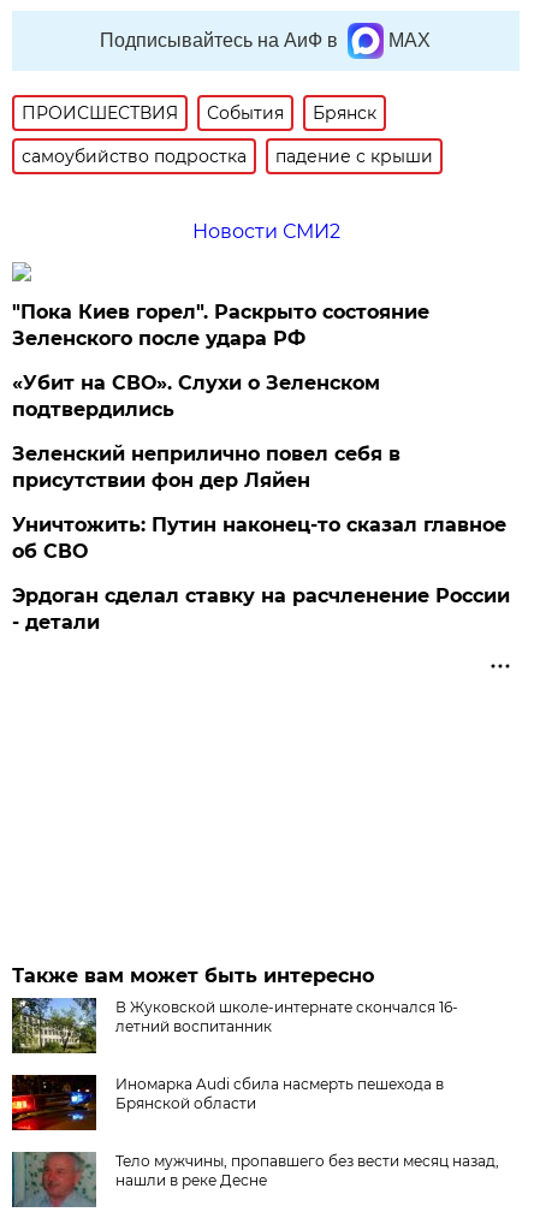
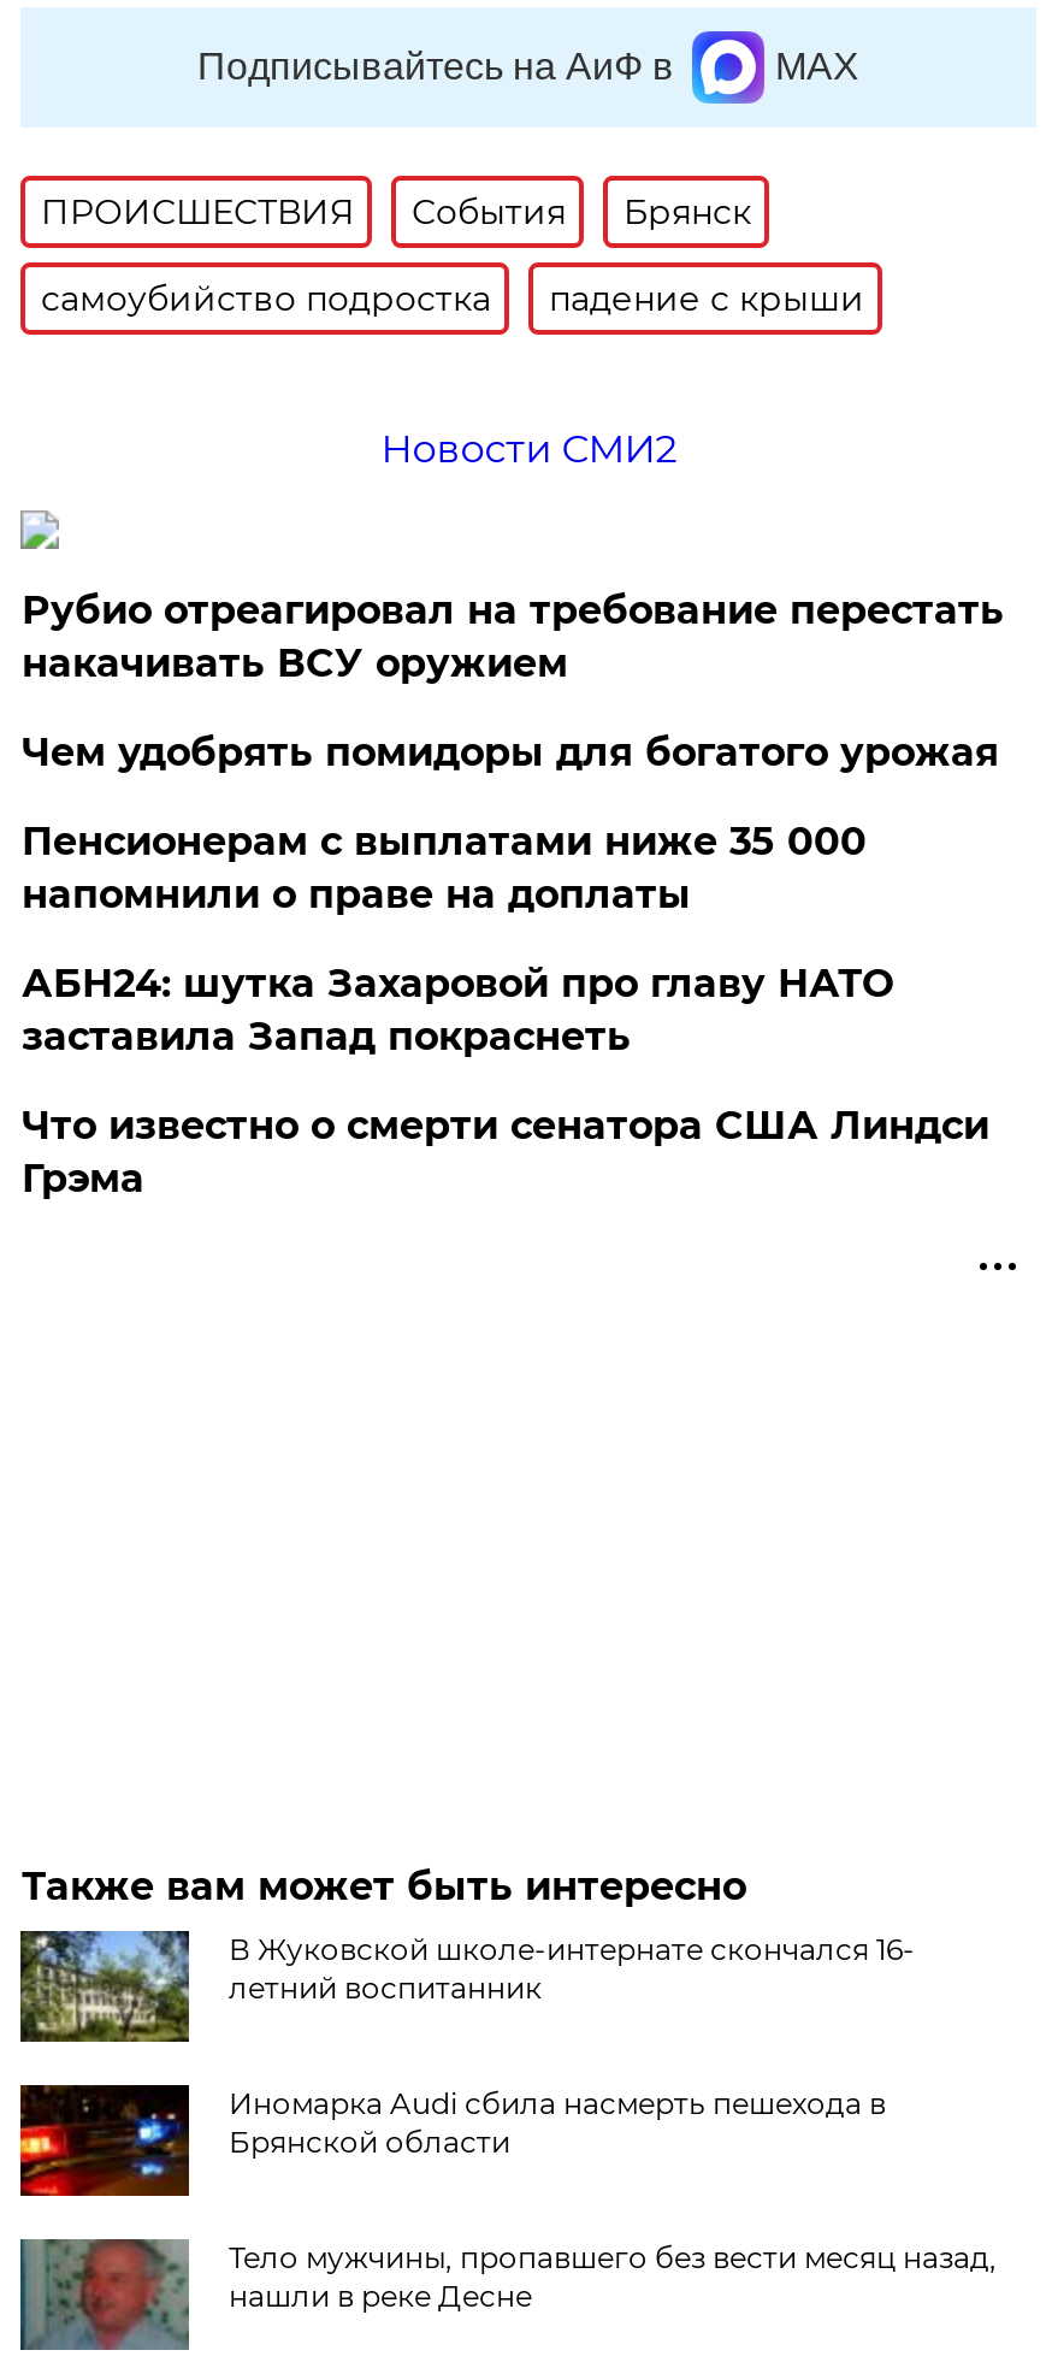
- "Пока Киев горел". Раскрыто состояние
- Зеленского после удара РФ
+ Рубио отреагировал на требование перестать
+ накачивать ВСУ оружием

- «Убит на СВО». Слухи о Зеленском
- подтвердились
+ Чем удобрять помидоры для богатого урожая

- Зеленский неприлично повел cебя в
- присутствии фон дер Ляйен
+ Пенсионерам с выплатами ниже 35 000
+ напомнили о праве на доплаты

- Уничтожить: Путин наконец-то сказал главное
- об СВО
+ АБН24: шутка Захаровой про главу НАТО
+ заставила Запад покраснеть

- Эрдоган сделал ставку на расчленение России
- - детали
+ Что известно о смерти сенатора США Линдси
+ Грэма
